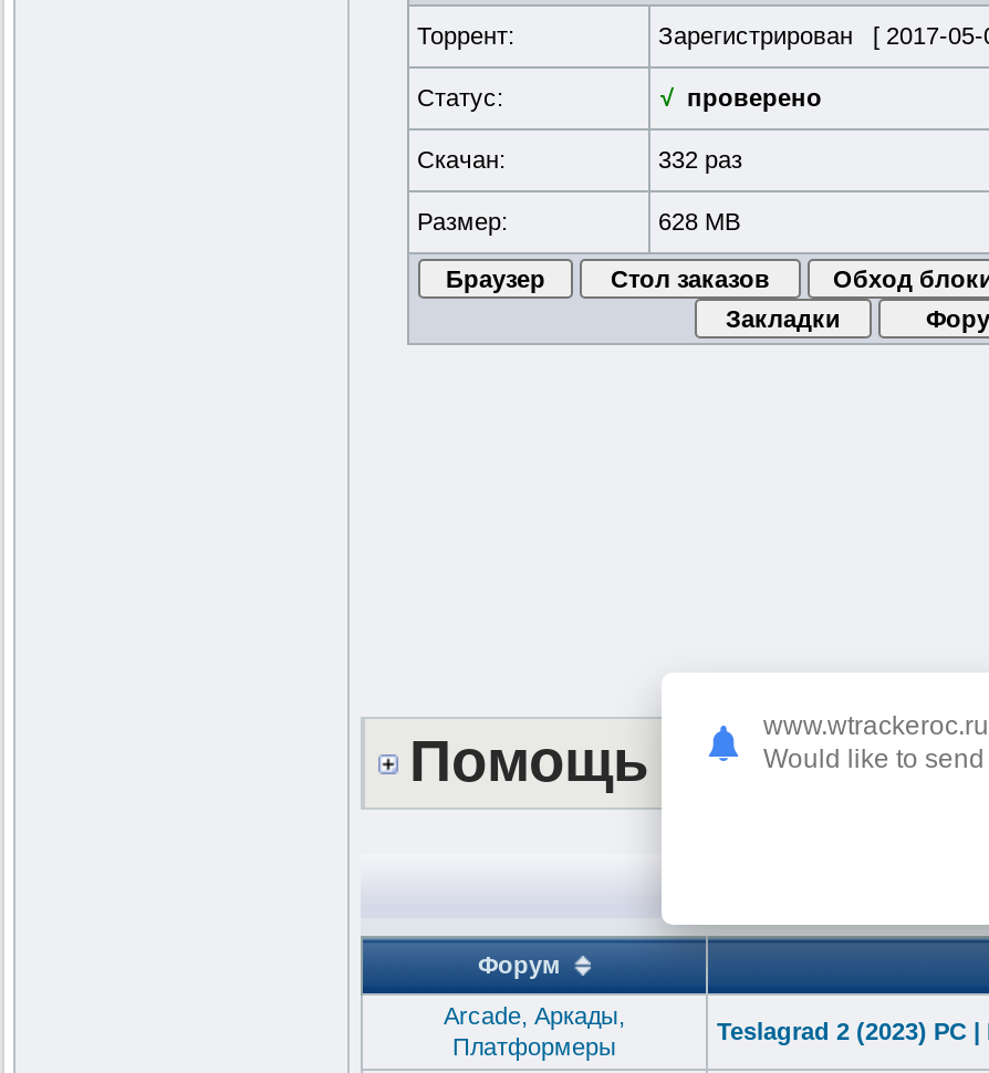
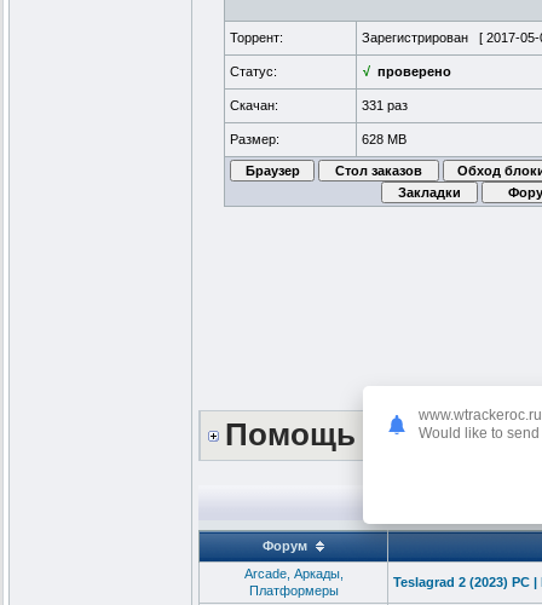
- 332 раз
+ 331 раз
